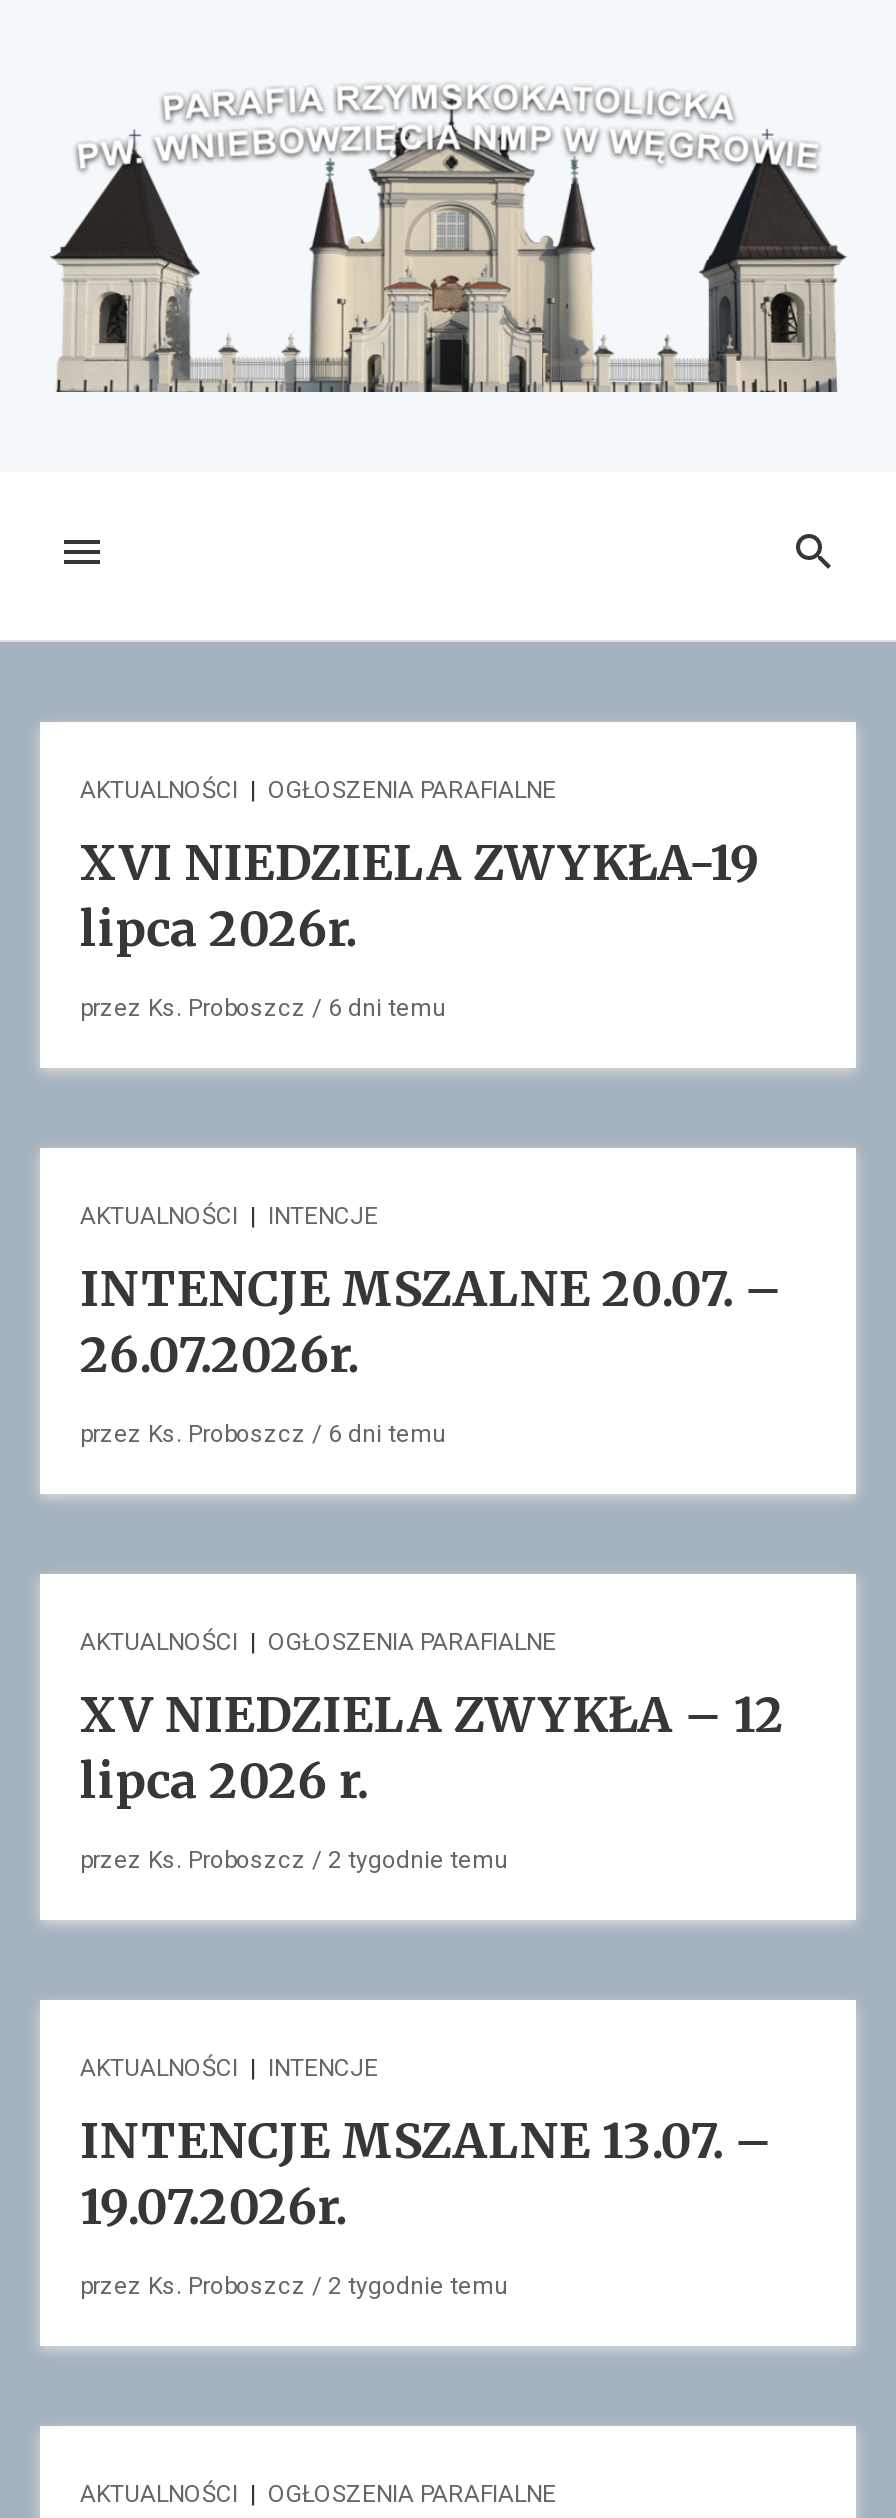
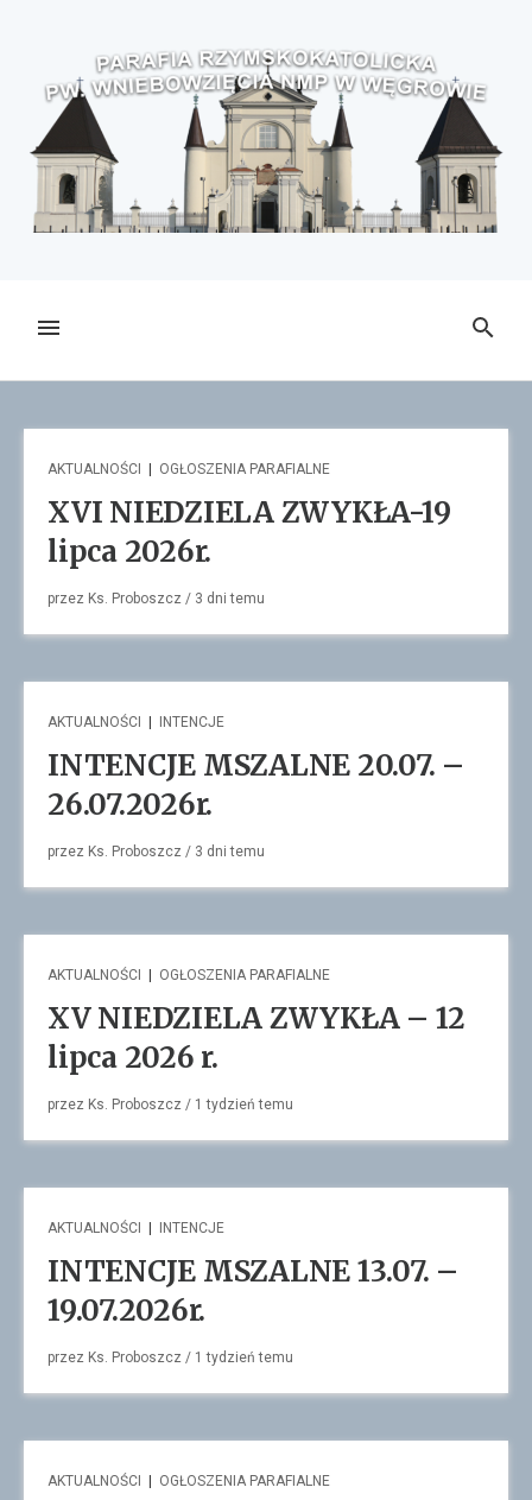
- przez Ks. Proboszcz / 6 dni temu
+ przez Ks. Proboszcz / 3 dni temu

- przez Ks. Proboszcz / 6 dni temu
+ przez Ks. Proboszcz / 3 dni temu

- przez Ks. Proboszcz / 2 tygodnie temu
+ przez Ks. Proboszcz / 1 tydzień temu

- przez Ks. Proboszcz / 2 tygodnie temu
+ przez Ks. Proboszcz / 1 tydzień temu
